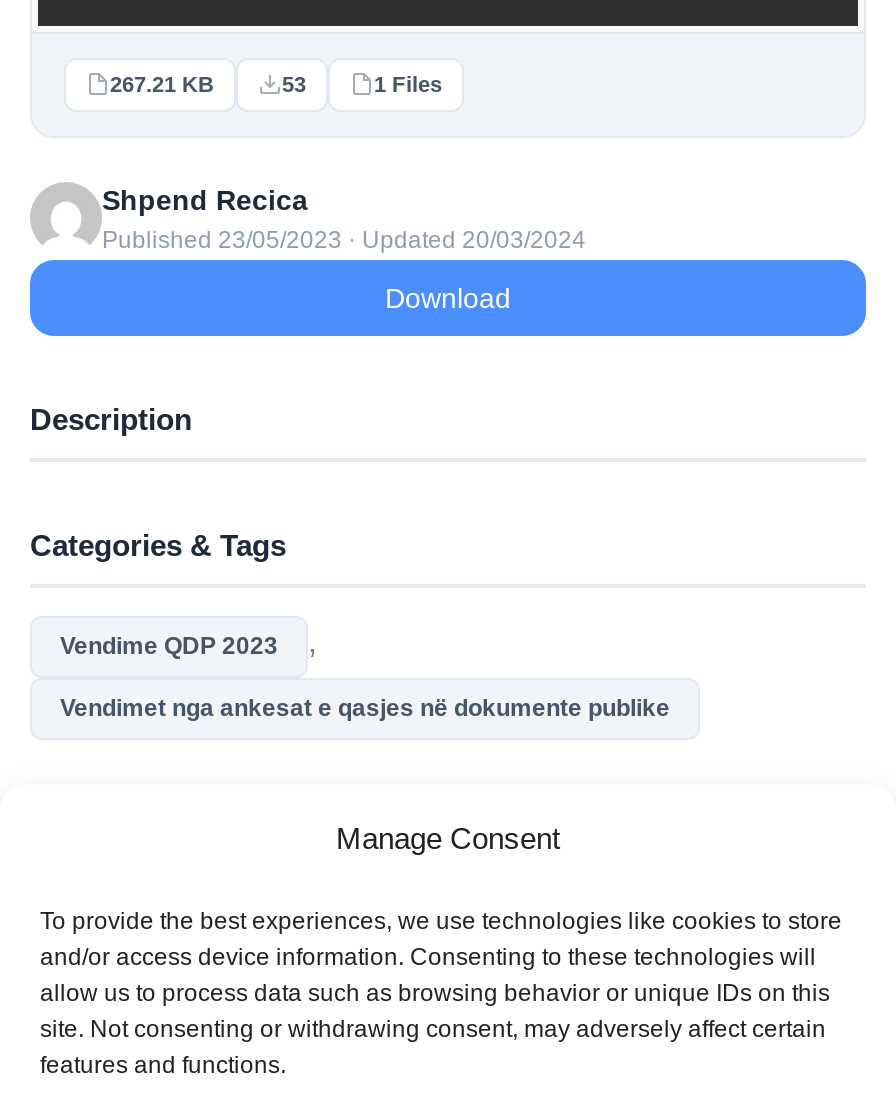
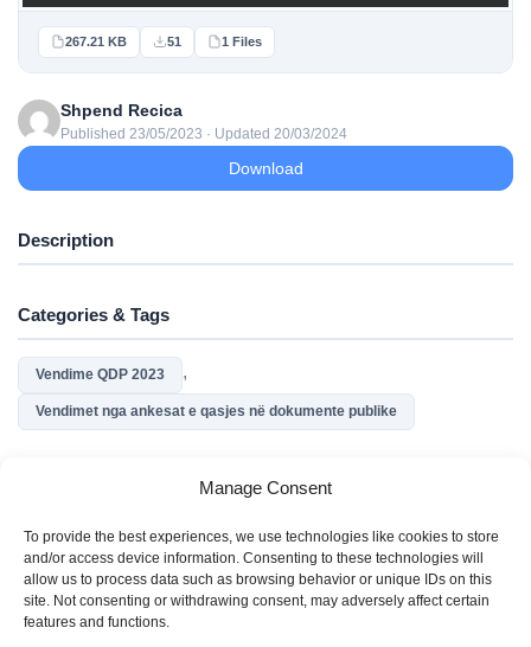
- 53
+ 51
